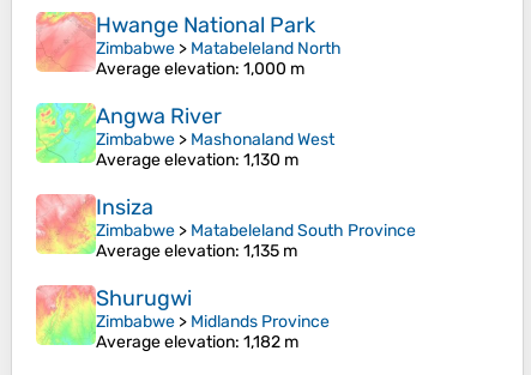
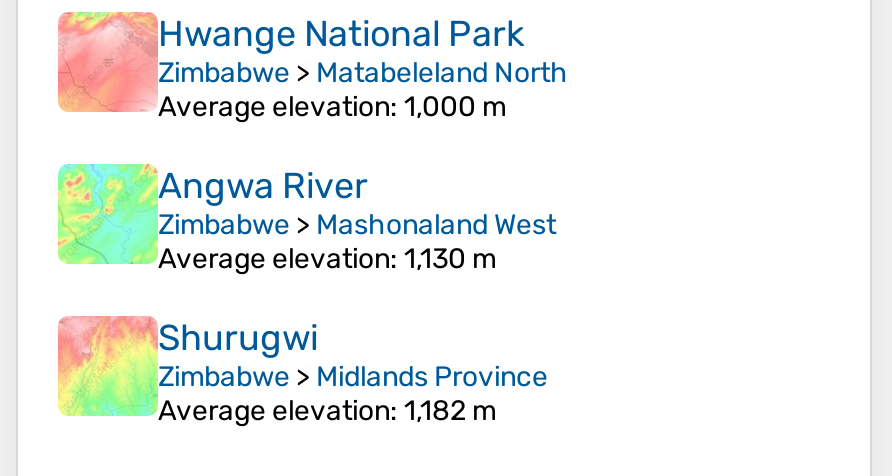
- [image]
- Insiza
- Zimbabwe > Matabeleland South Province
- Average elevation: 1,135 m
